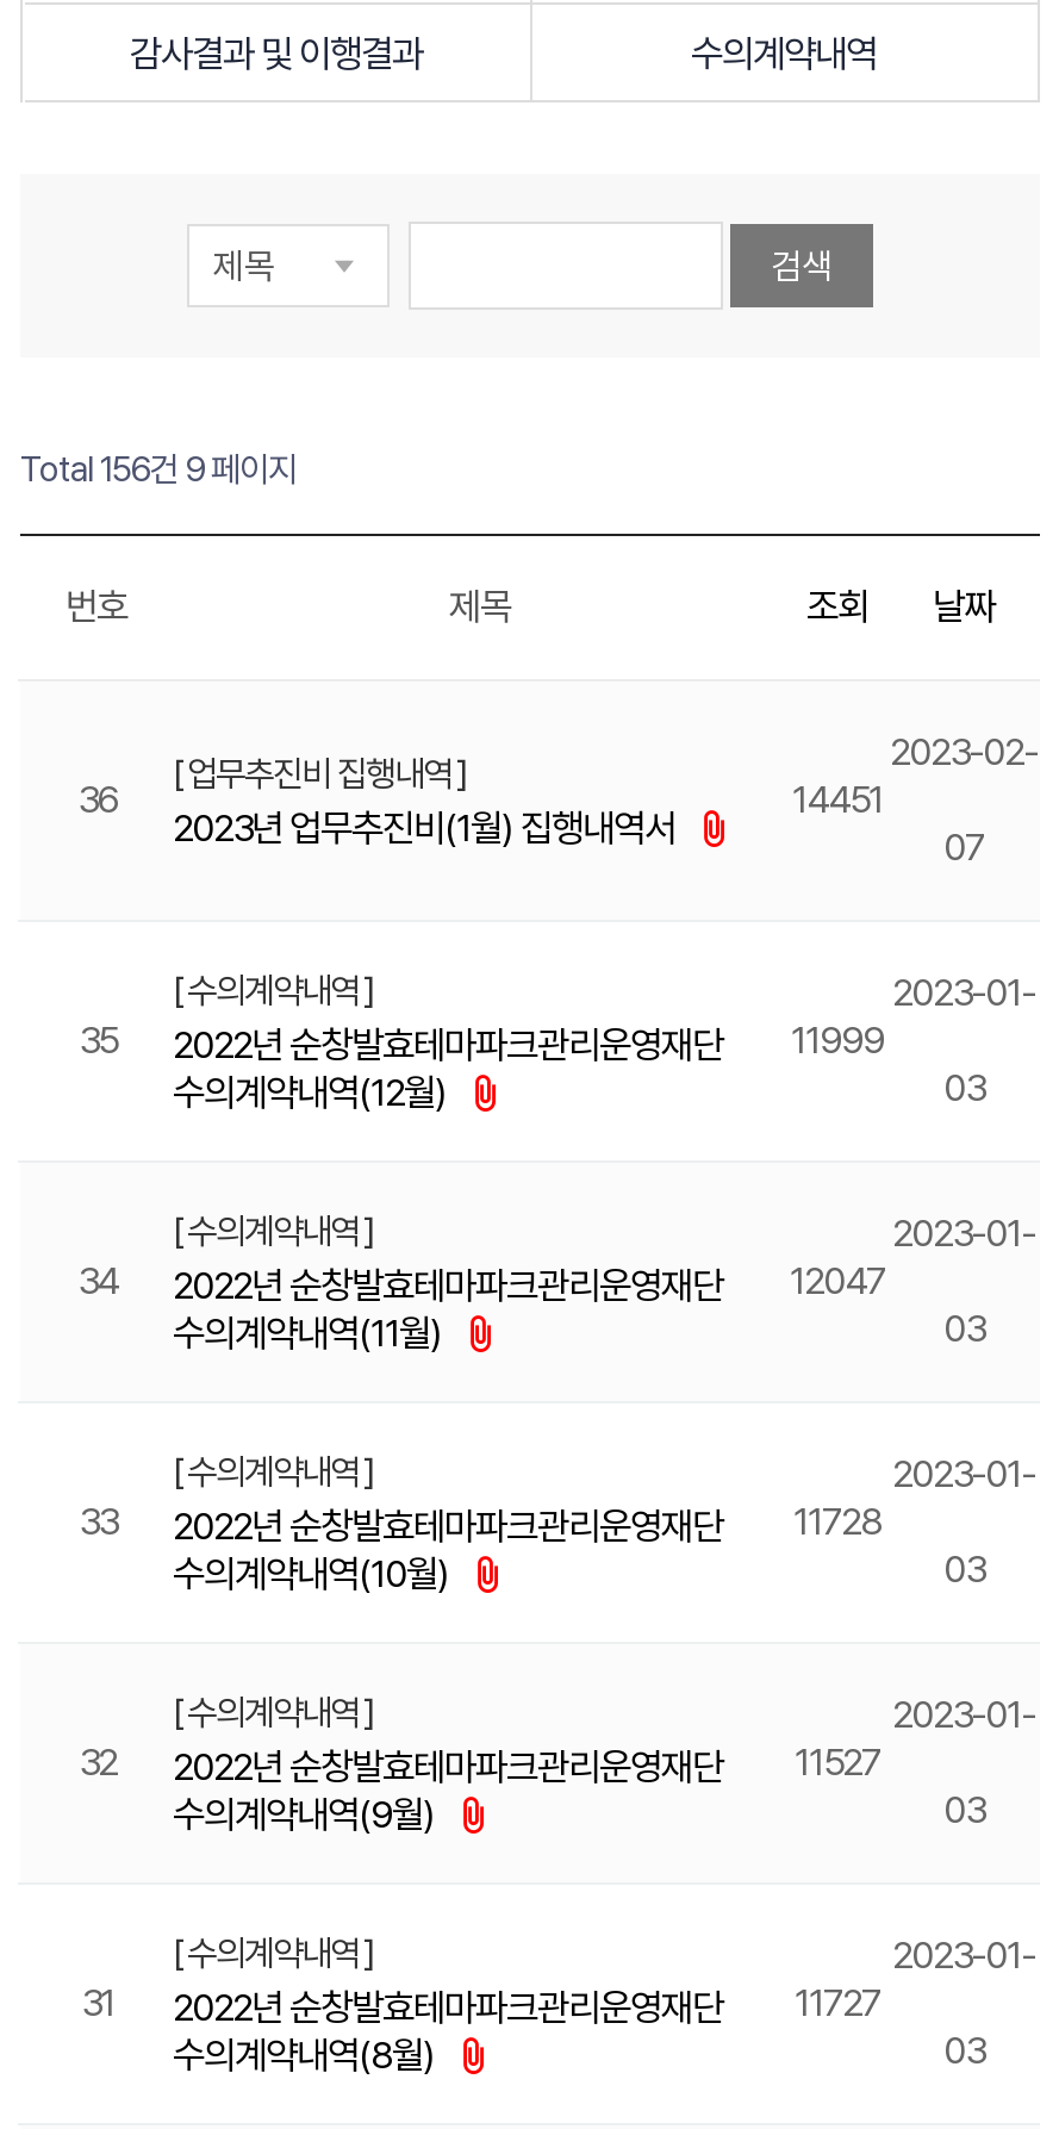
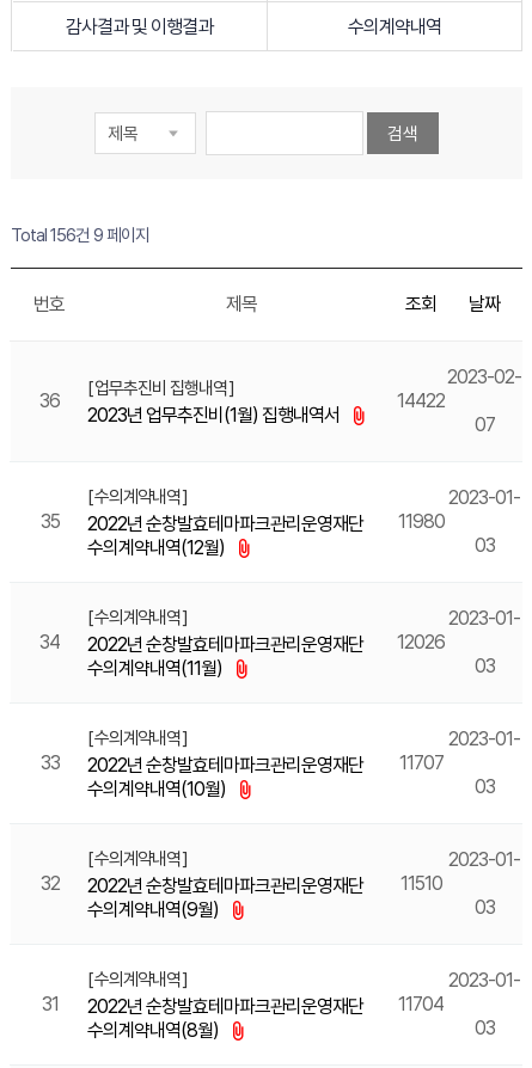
- 14451
+ 14422

- 35 2022년 순창발효테마파크관리운영재단 11999
+ 35 2022년 순창발효테마파크관리운영재단 11980

- 34 2022년 순창발효테마파크관리운영재단 12047
+ 34 2022년 순창발효테마파크관리운영재단 12026

- 33 2022년 순창발효테마파크관리운영재단 11728
+ 33 2022년 순창발효테마파크관리운영재단 11707

- 32 2022년 순창발효테마파크관리운영재단 11527
+ 32 2022년 순창발효테마파크관리운영재단 11510

- 31 2022년 순창발효테마파크관리운영재단 11727
+ 31 2022년 순창발효테마파크관리운영재단 11704
